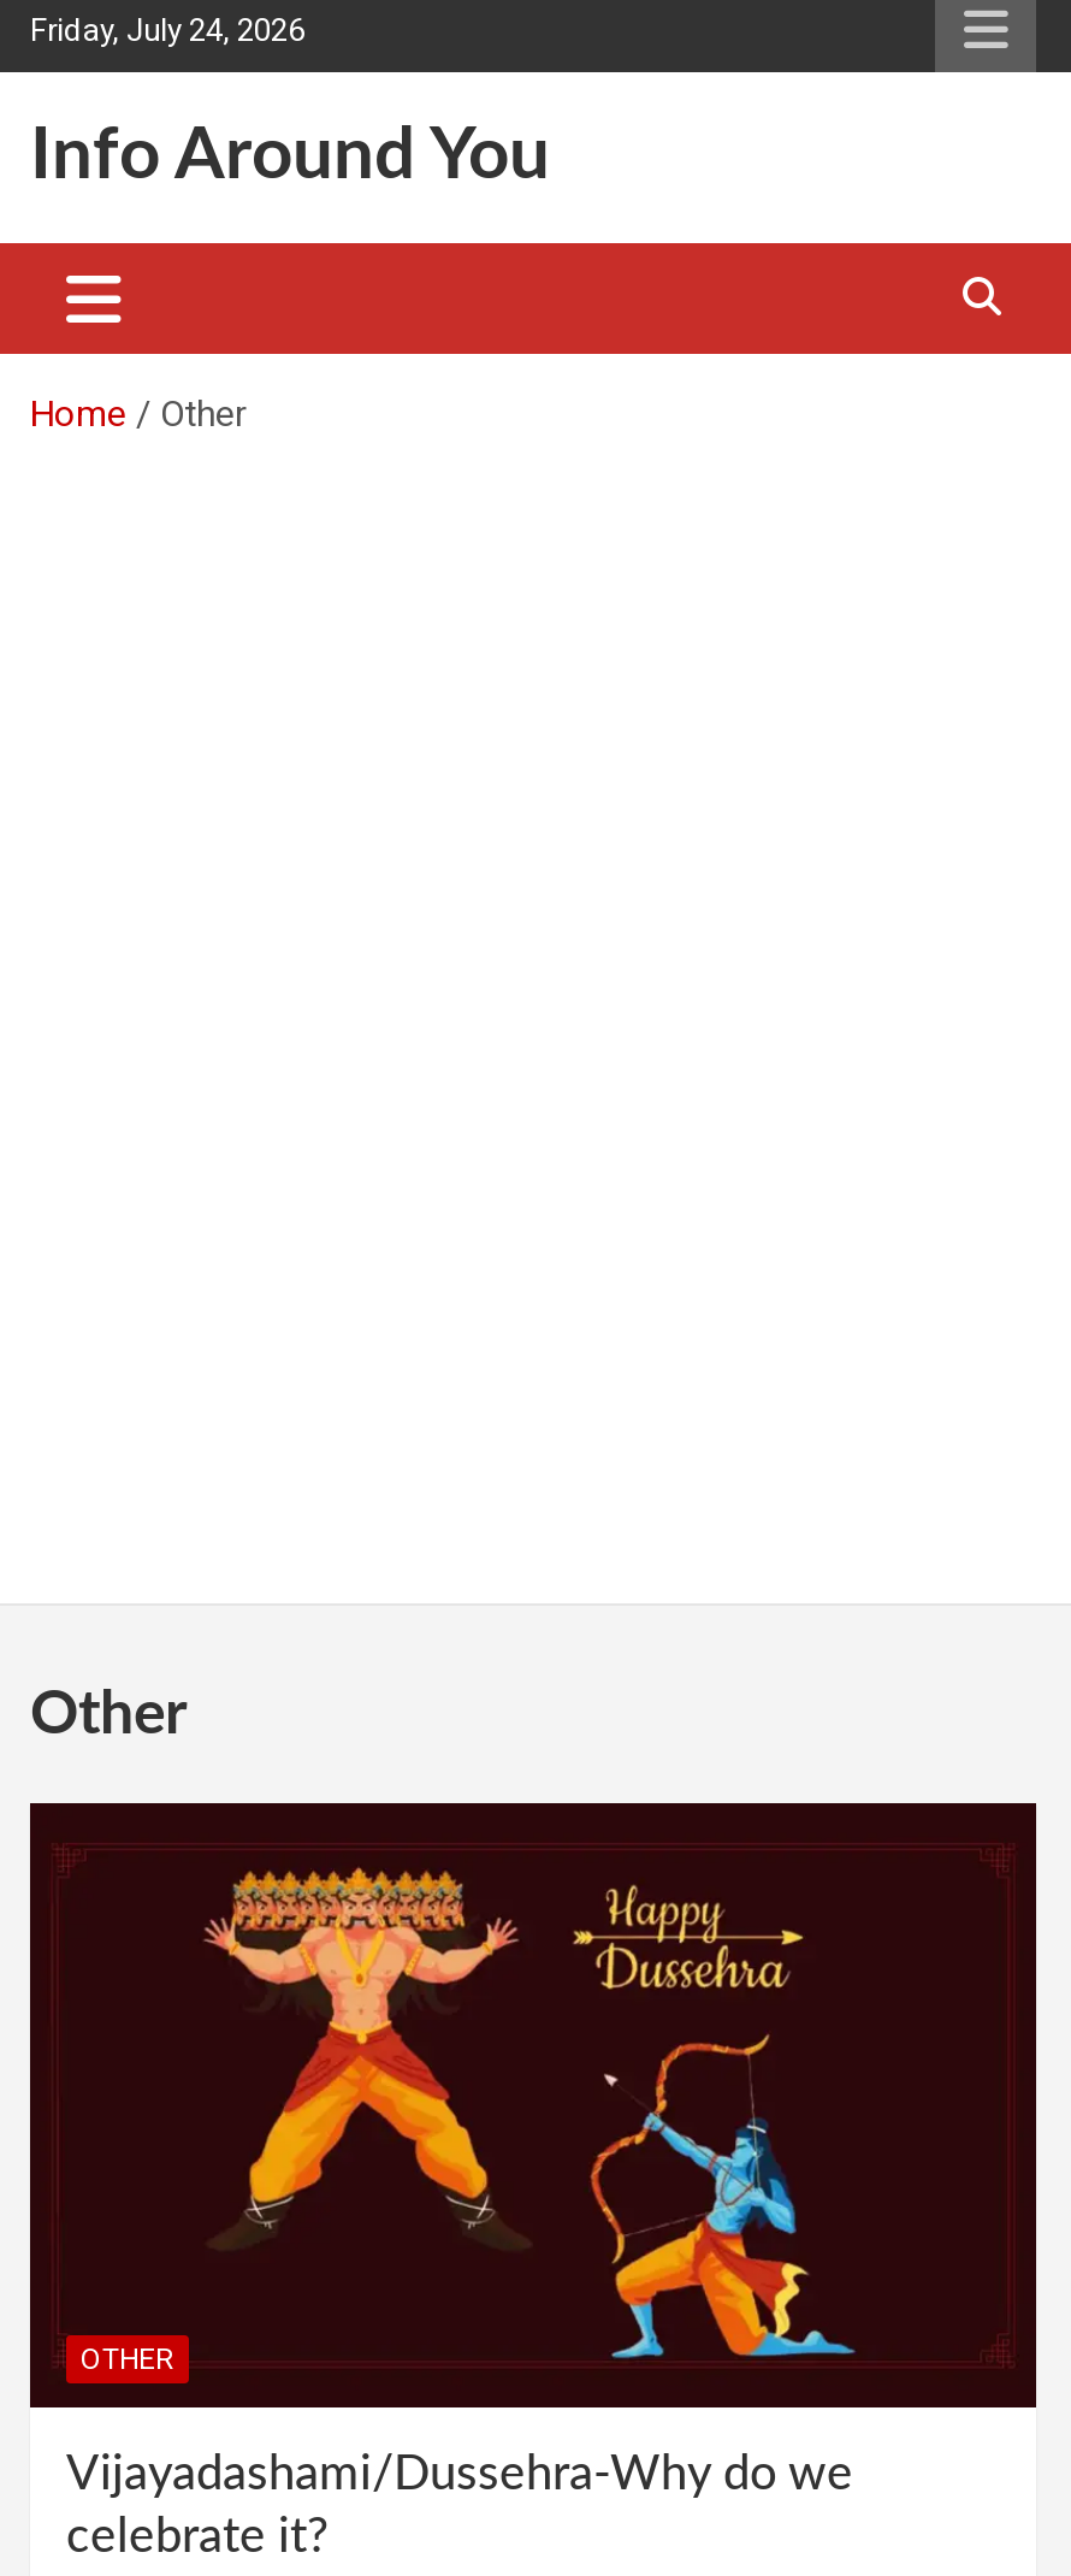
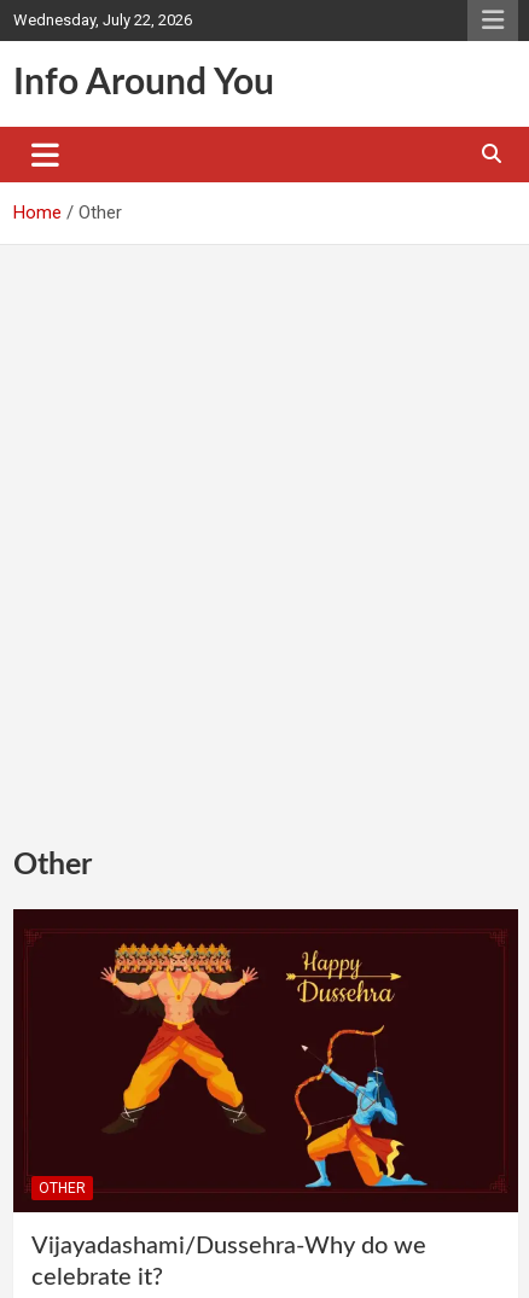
- Friday, July 24, 2026
+ Wednesday, July 22, 2026
